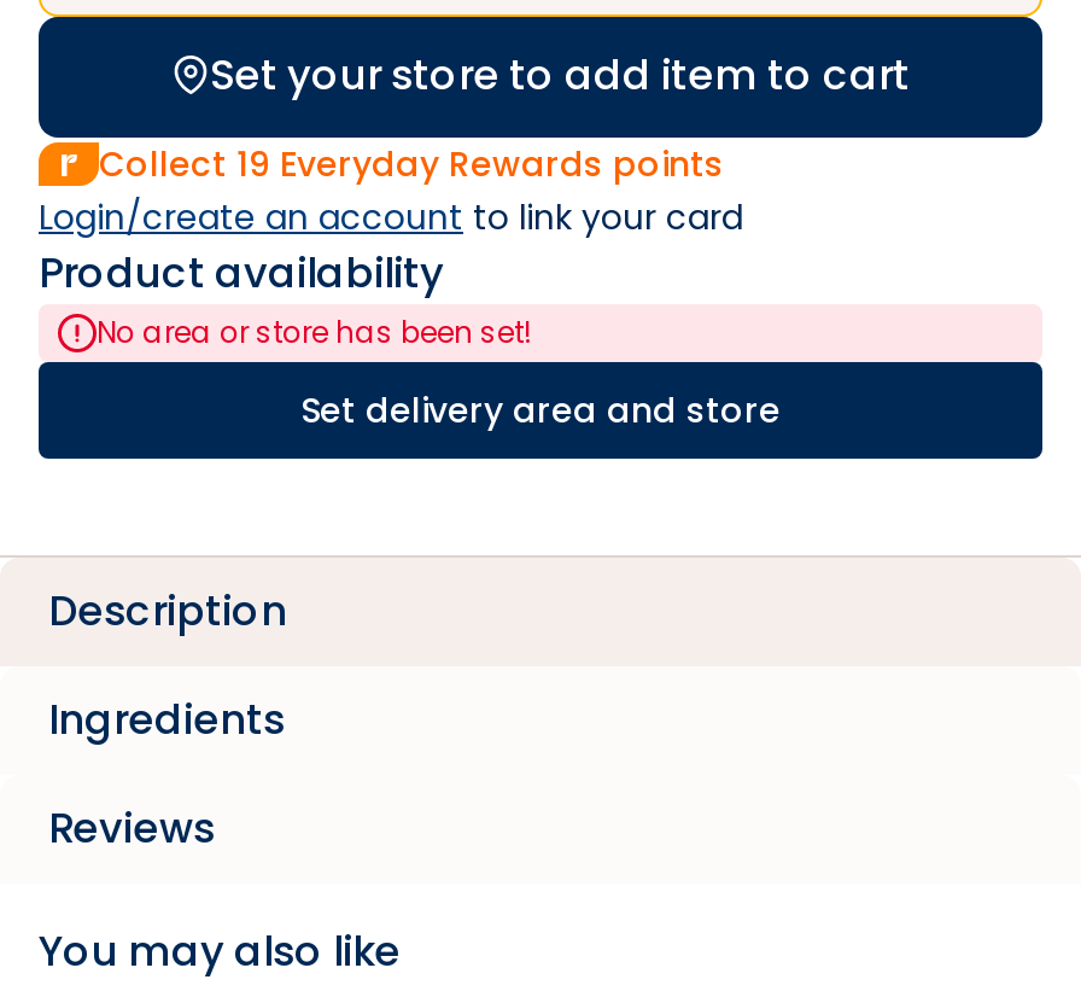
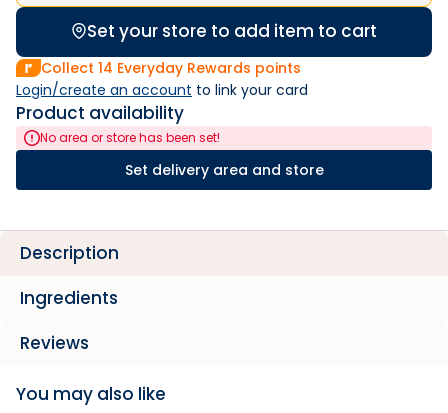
- Collect 19 Everyday Rewards points
+ Collect 14 Everyday Rewards points
